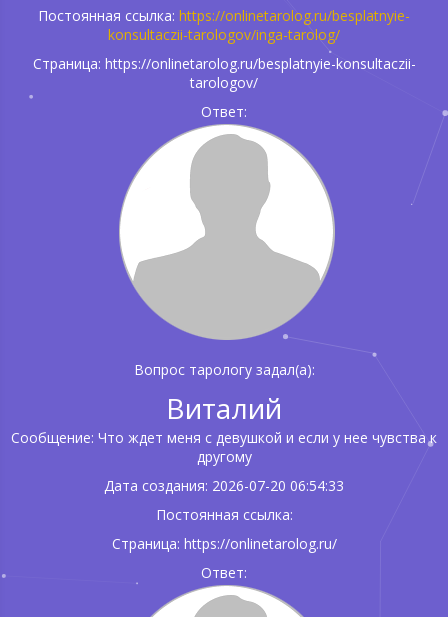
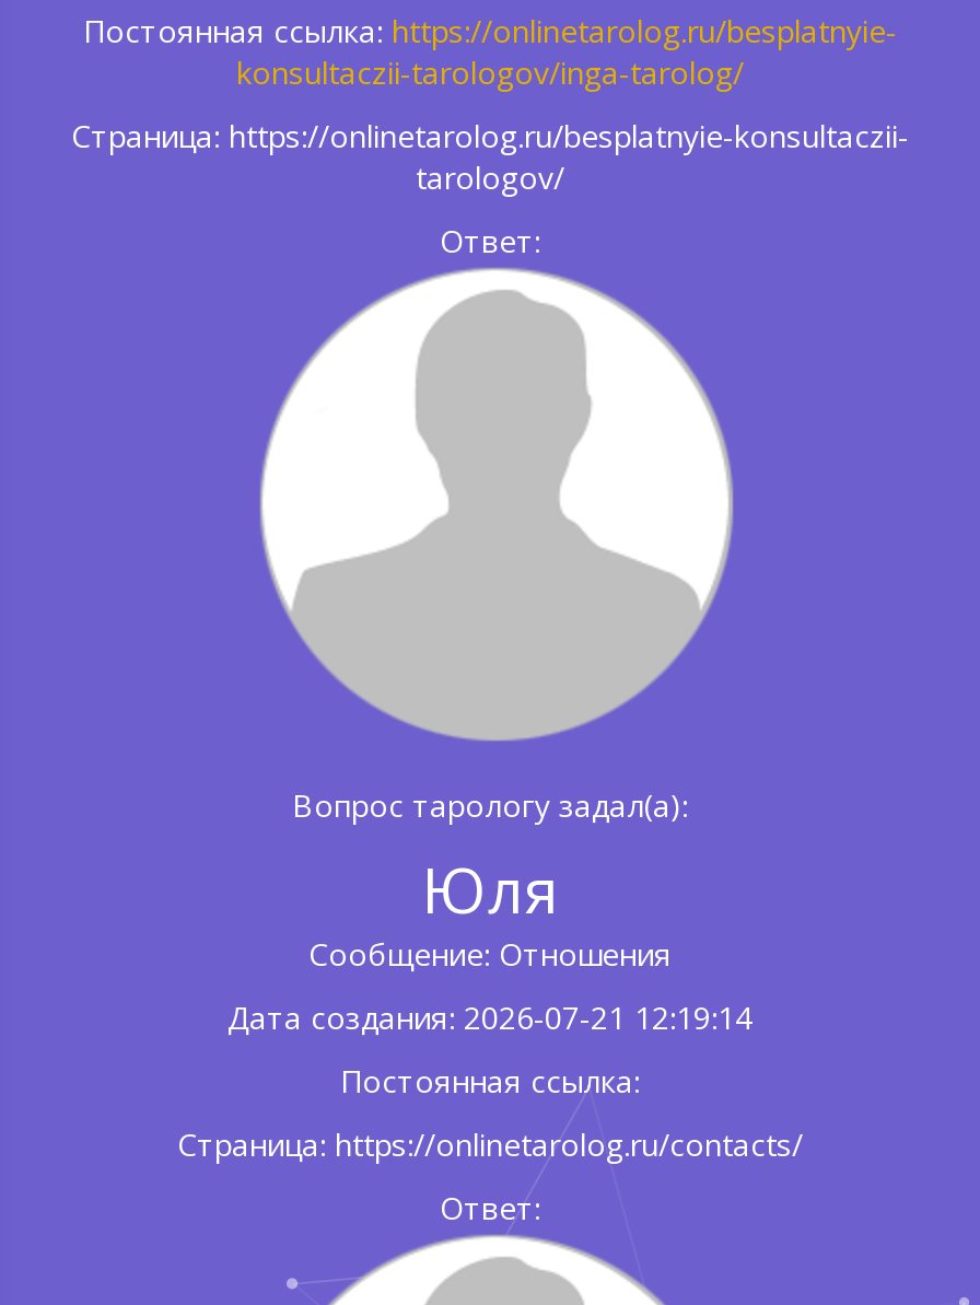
- Виталий
- Сообщение: Что ждет меня с девушкой и если у нее чувства к
- другому
+ Юля
+ Сообщение: Отношения

- Дата создания: 2026-07-20 06:54:33
+ Дата создания: 2026-07-21 12:19:14

- Страница: https://onlinetarolog.ru/
+ Страница: https://onlinetarolog.ru/contacts/
